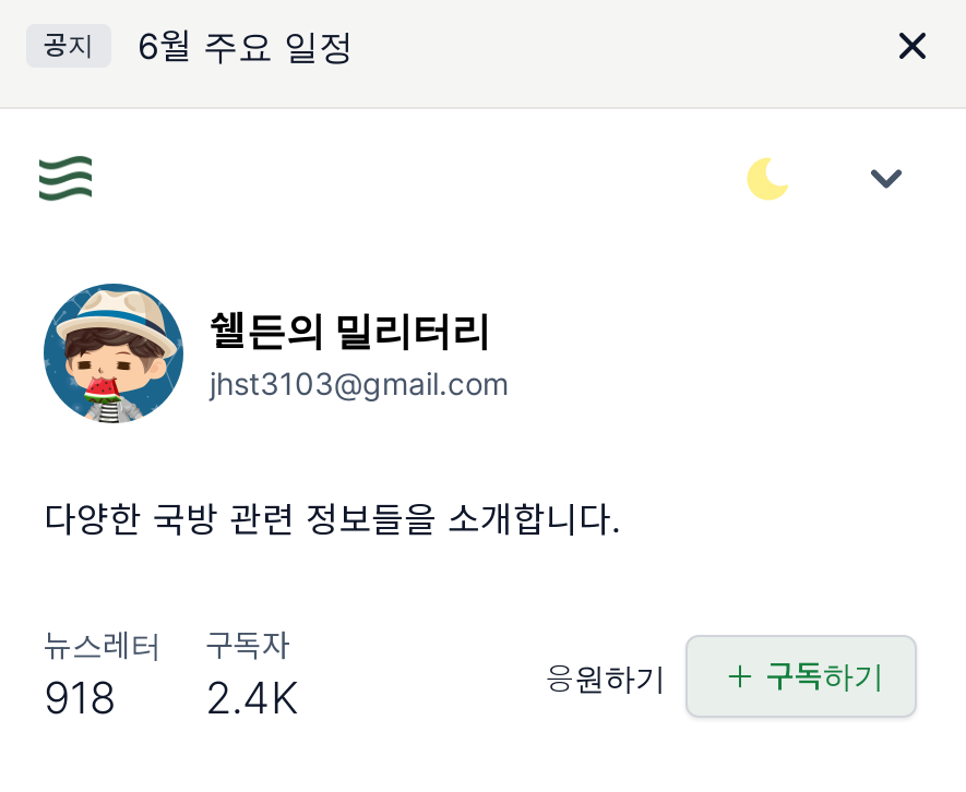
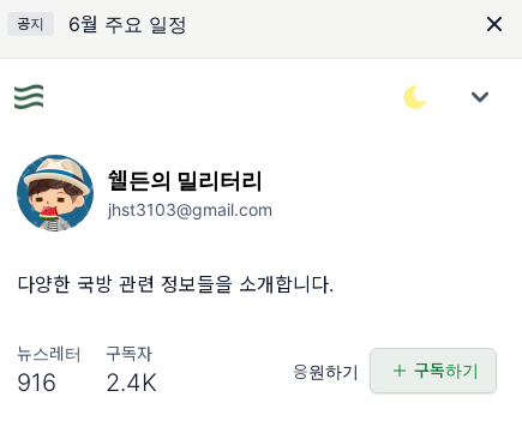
- 918 2.4K
+ 916 2.4K
